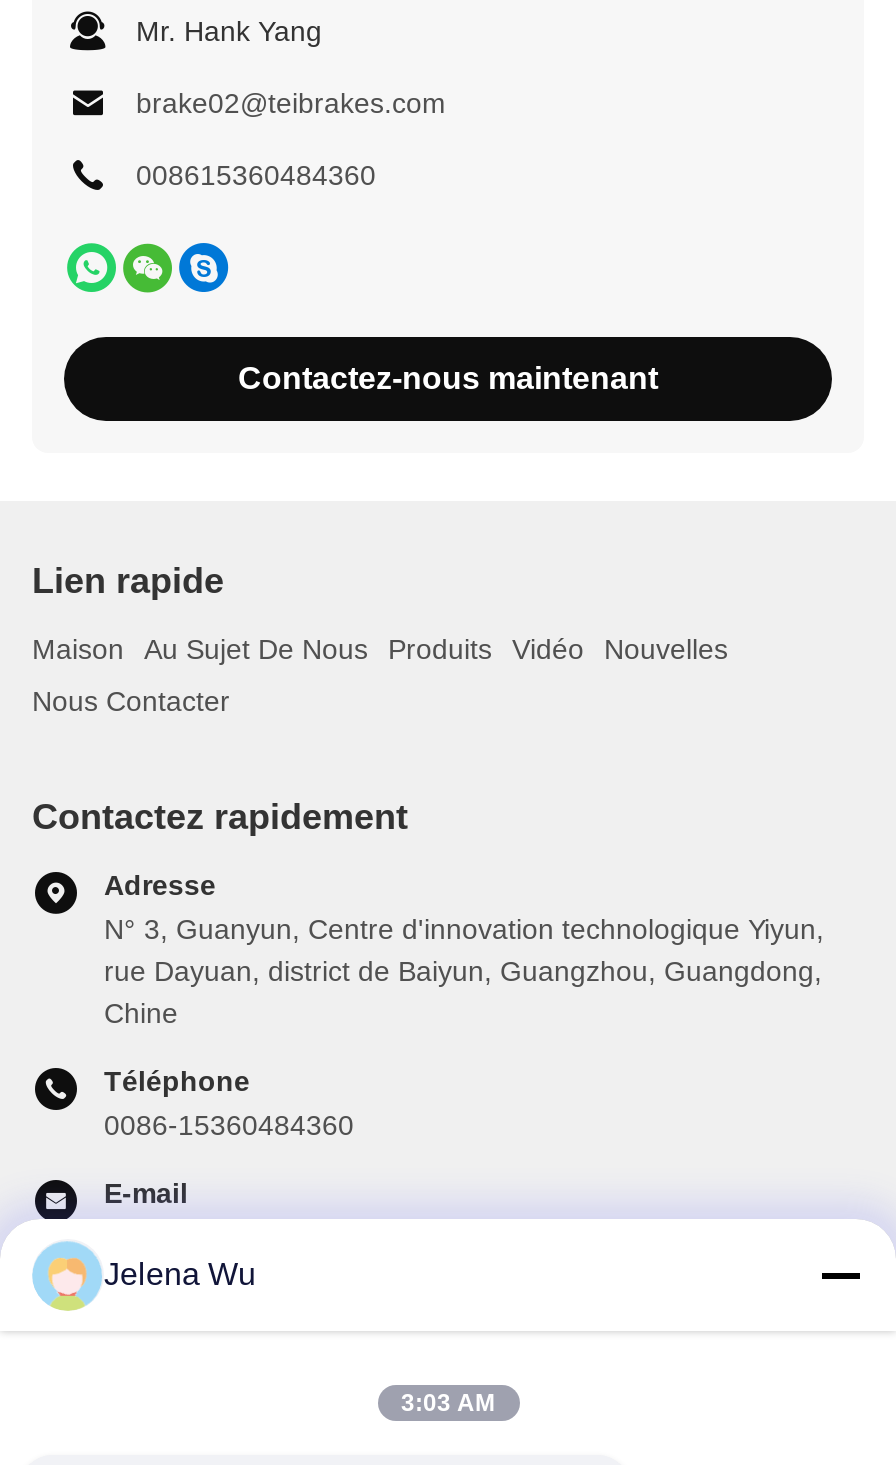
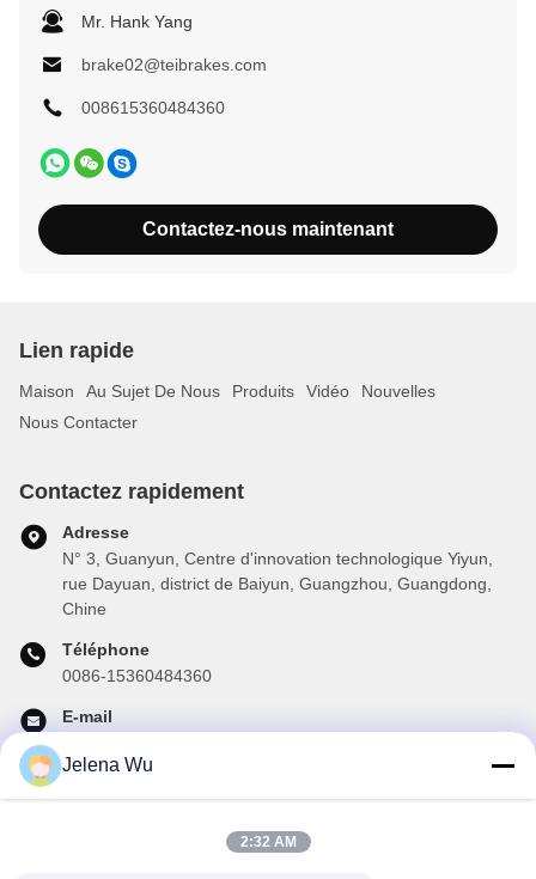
- 3:03 AM
+ 2:32 AM
